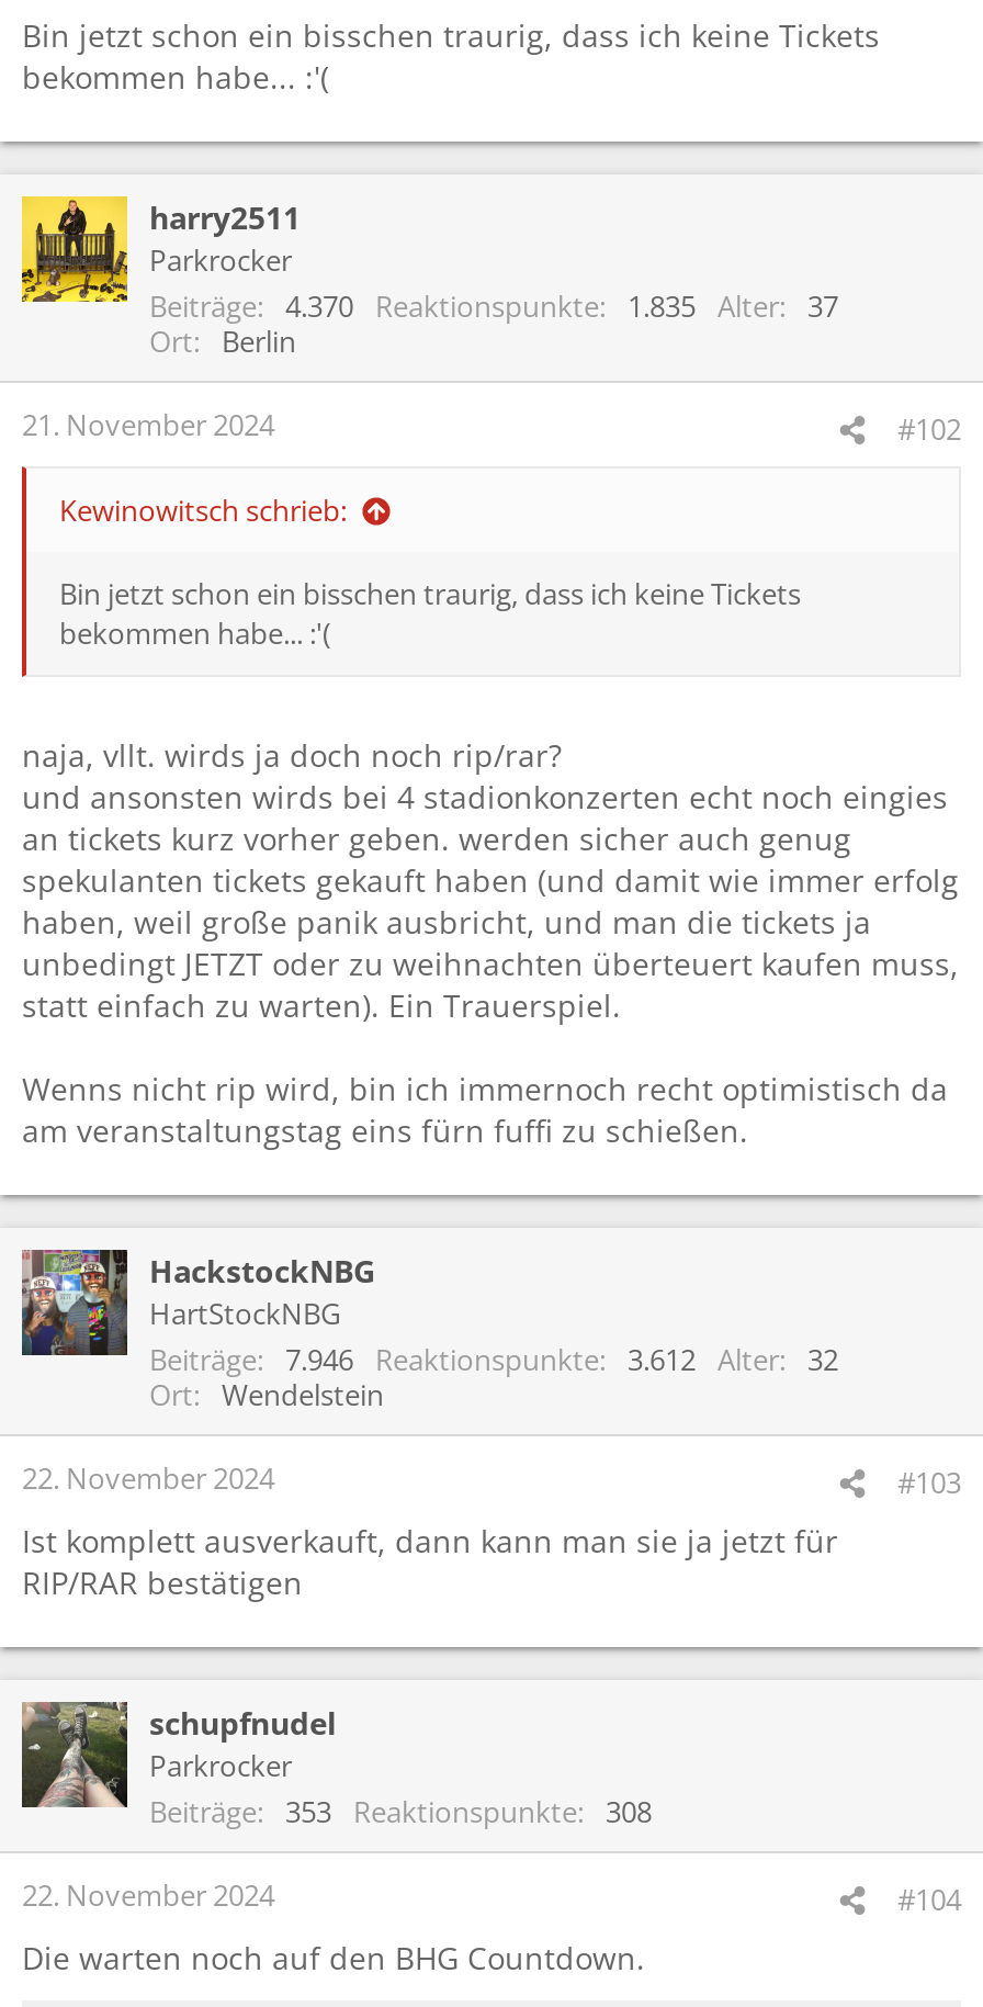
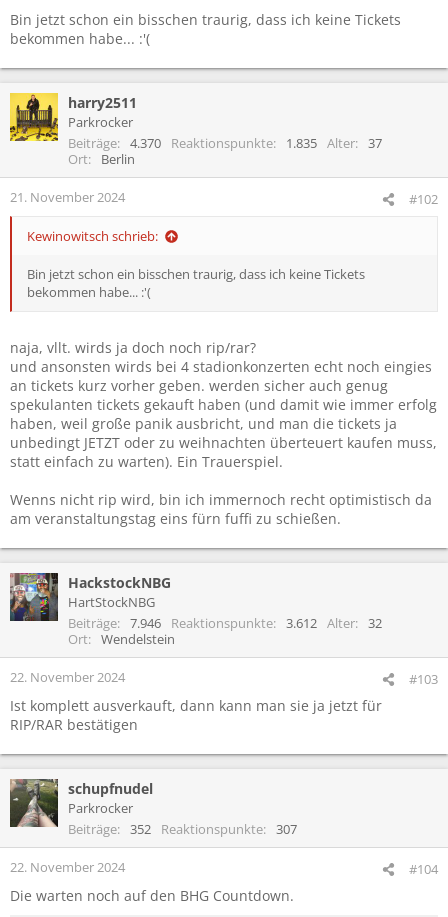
- 353 Reaktionspunkte
+ 352 Reaktionspunkte

- 308
+ 307
